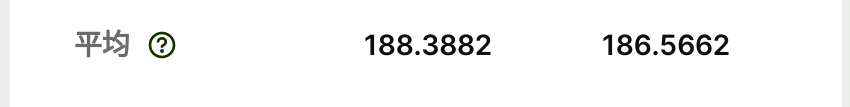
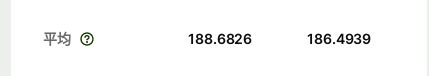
- 188.3882
+ 188.6826

- 186.5662
+ 186.4939
